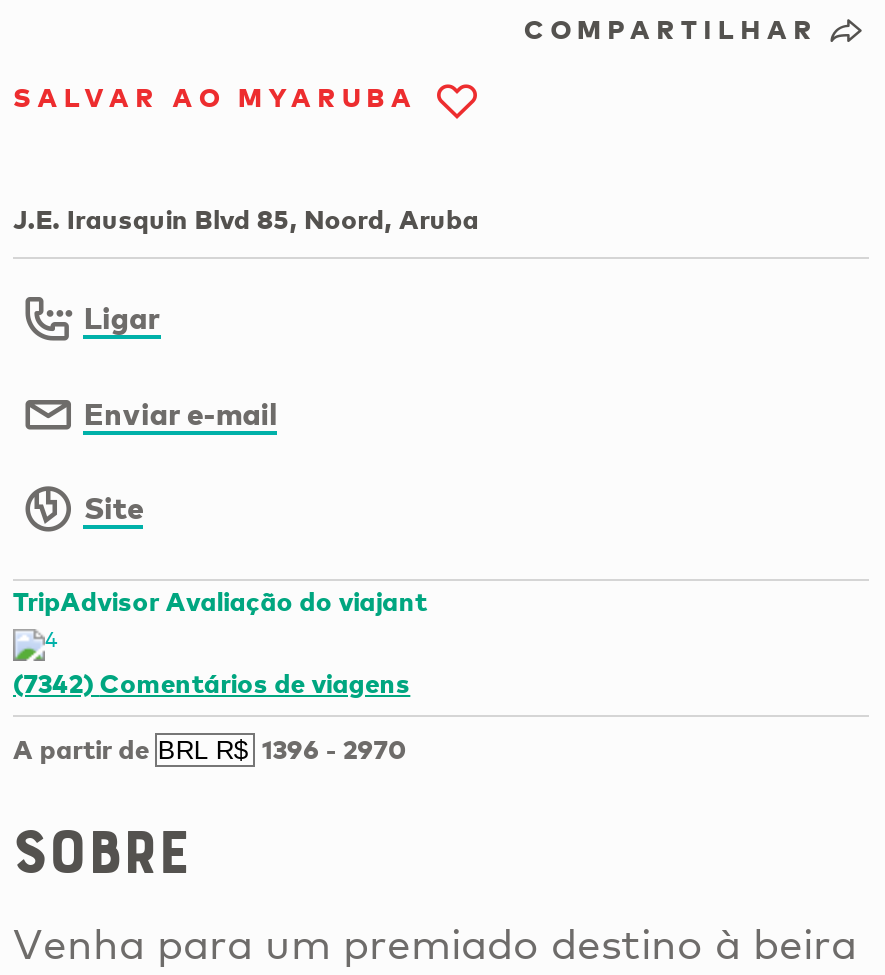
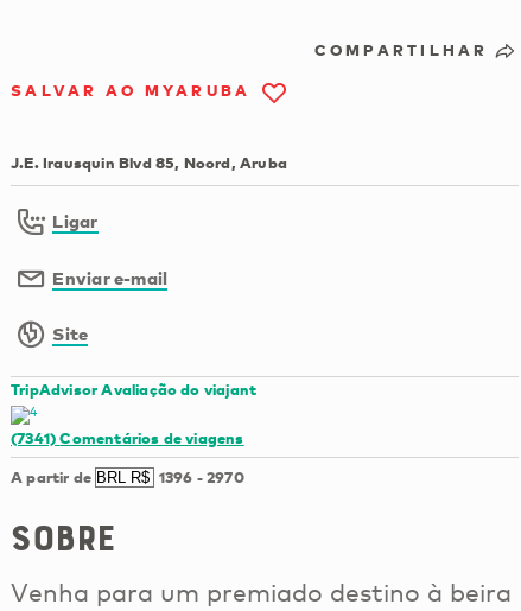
- (7342) Comentários de viagens
+ (7341) Comentários de viagens
